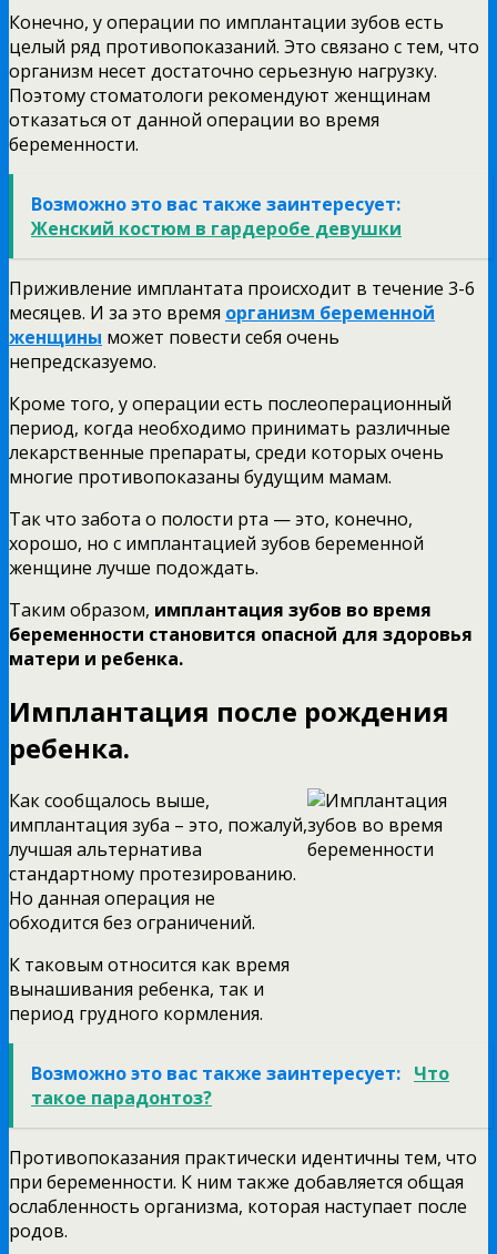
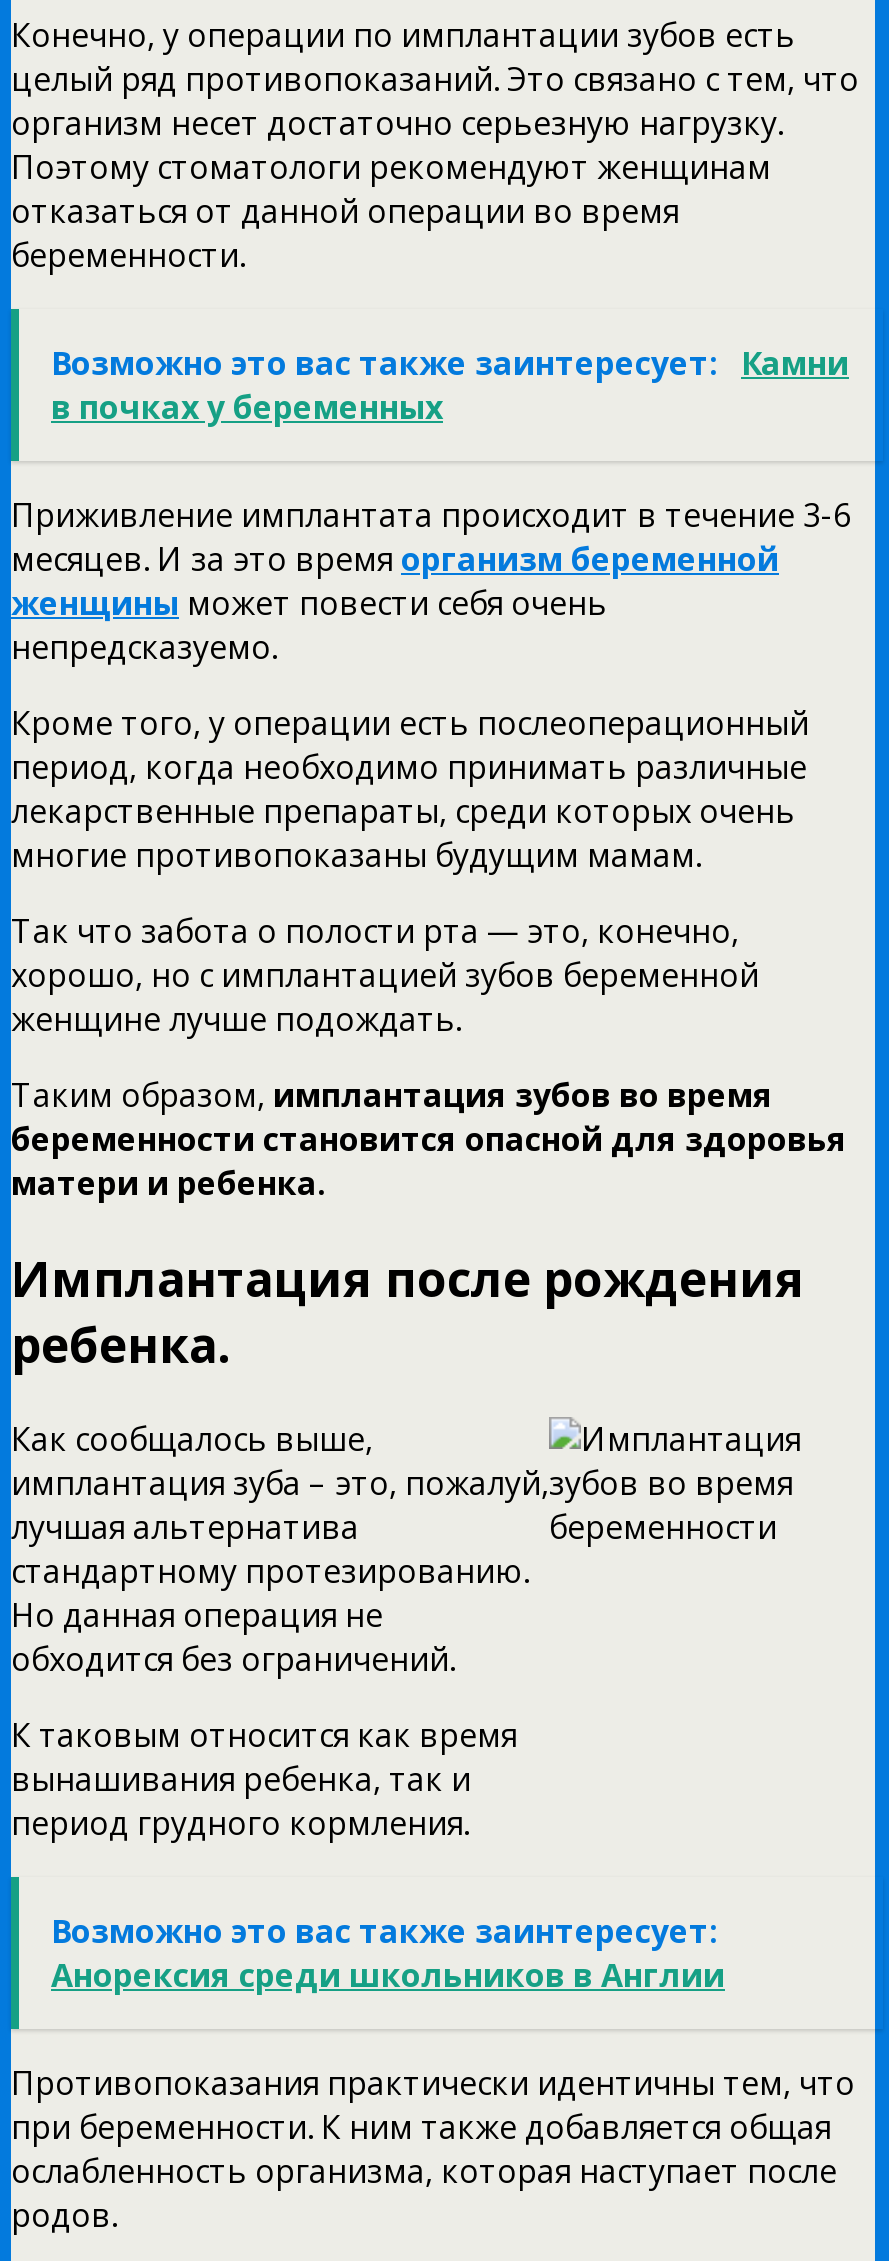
moved down: Возможно это вас также заинтересует:

- Женский костюм в гардеробе девушки
+ Возможно это вас также заинтересует: Камни
+ в почках у беременных

- Возможно это вас также заинтересует: Что
- такое парадонтоз?
+ Анорексия среди школьников в Англии
